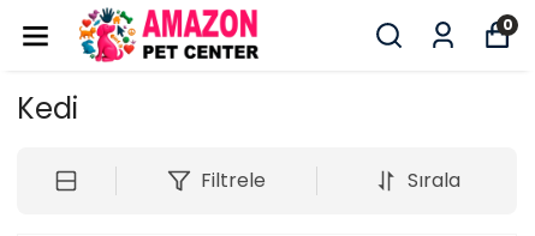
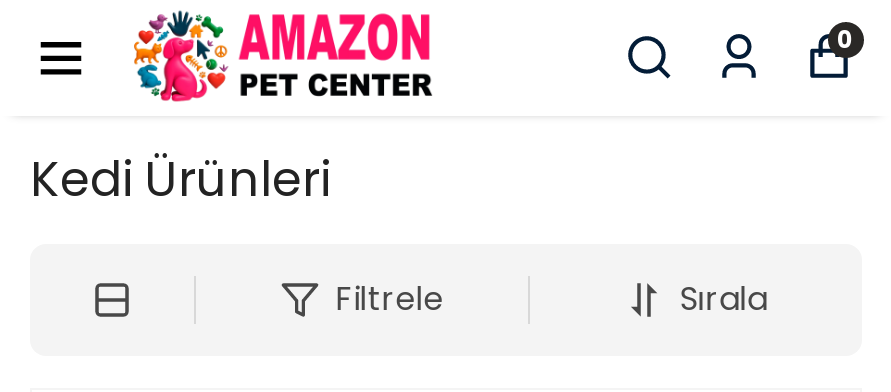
- Kedi
+ Kedi Ürünleri
